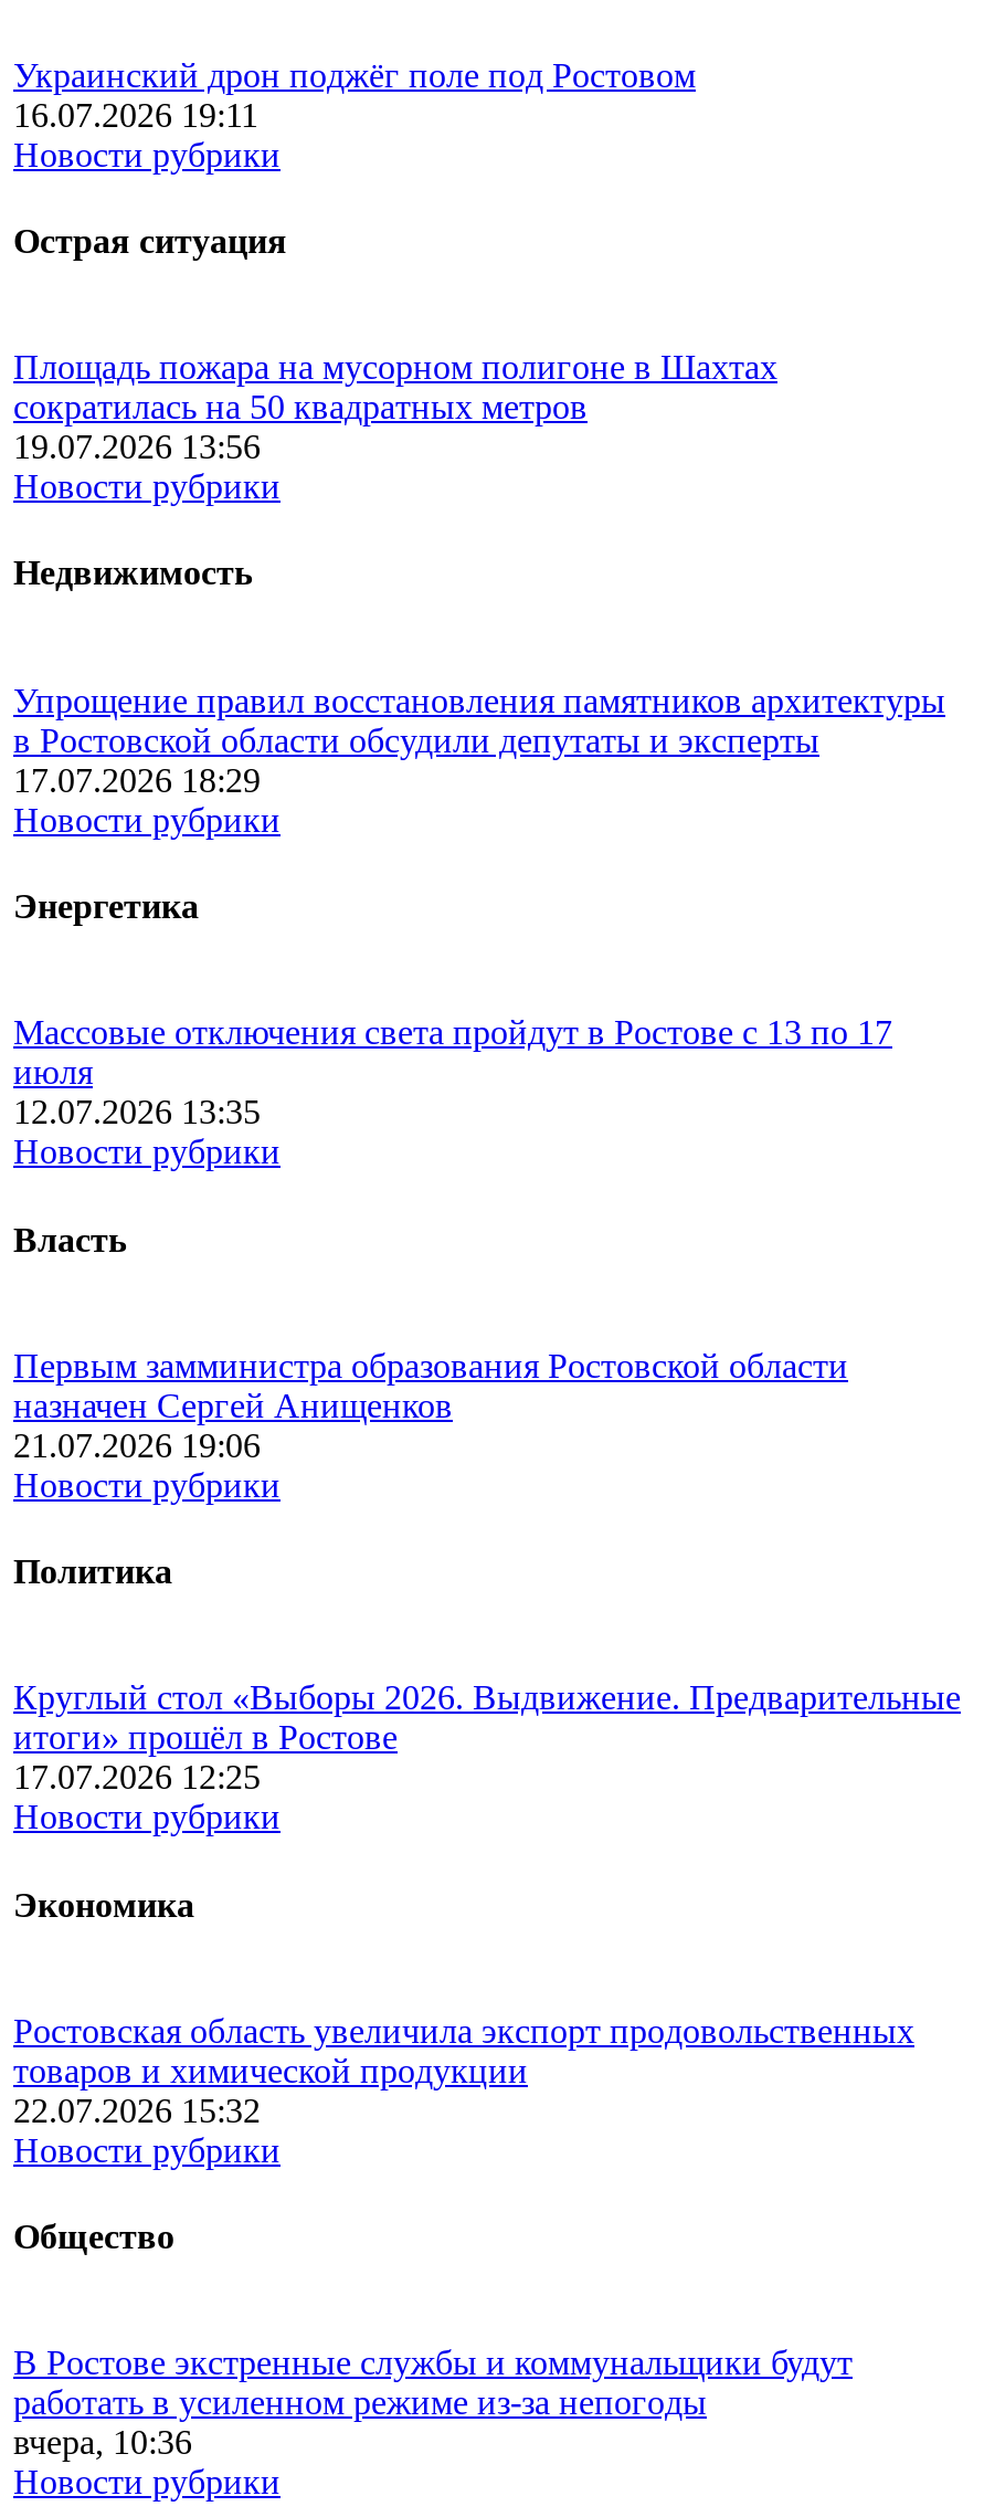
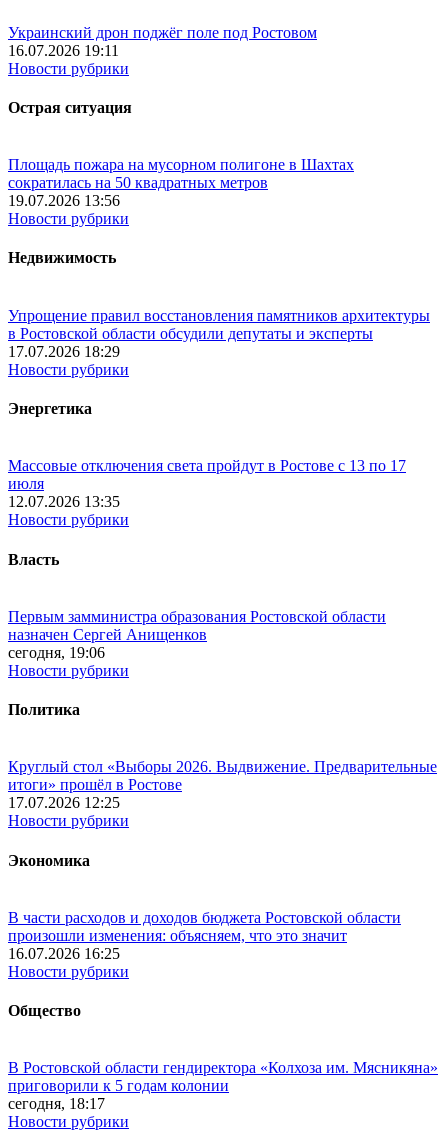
- 21.07.2026 19:06
+ сегодня, 19:06

- Ростовская область увеличила экспорт продовольственных
- товаров и химической продукции
- 22.07.2026 15:32
+ В части расходов и доходов бюджета Ростовской области
+ произошли изменения: объясняем, что это значит
+ 16.07.2026 16:25

- В Ростове экстренные службы и коммунальщики будут
- работать в усиленном режиме из-за непогоды
- вчера, 10:36
+ В Ростовской области гендиректора «Колхоза им. Мясникяна»
+ приговорили к 5 годам колонии
+ сегодня, 18:17
